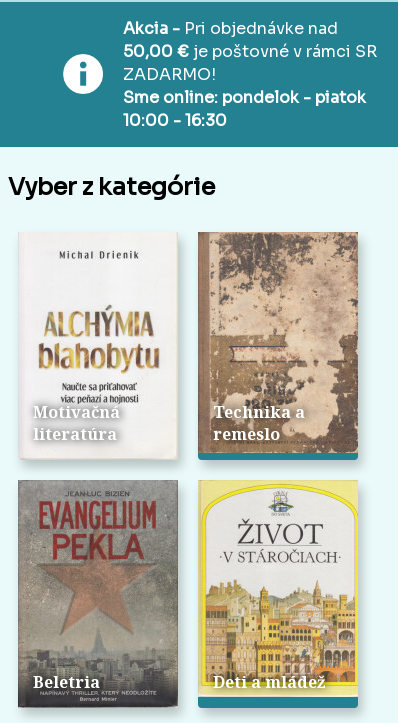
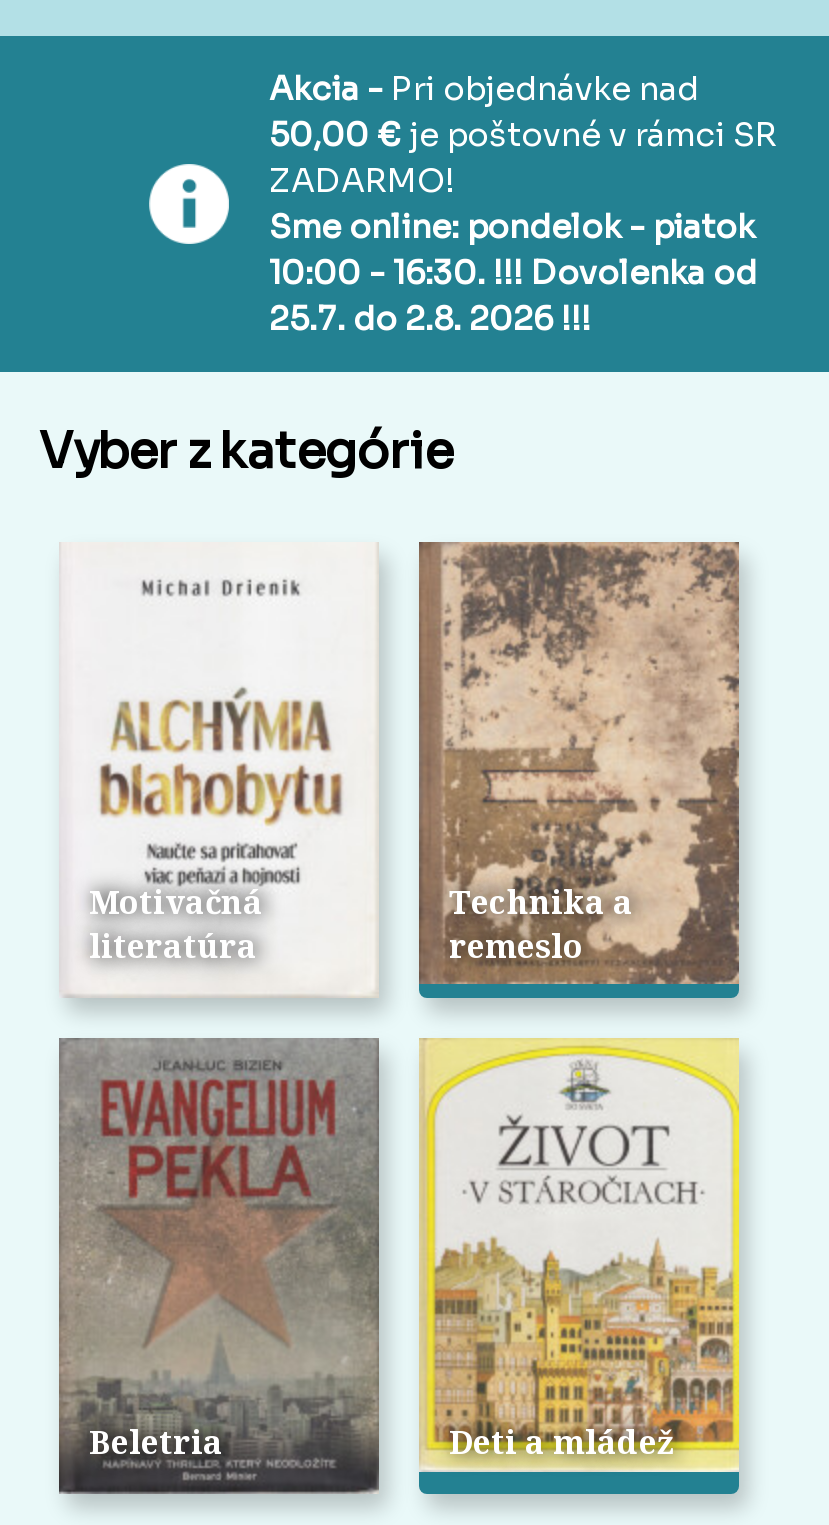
- [image]
- 10:00 - 16:30
+ [image]
+ 10:00 - 16:30. !!! Dovolenka od
+ 25.7. do 2.8. 2026 !!!
